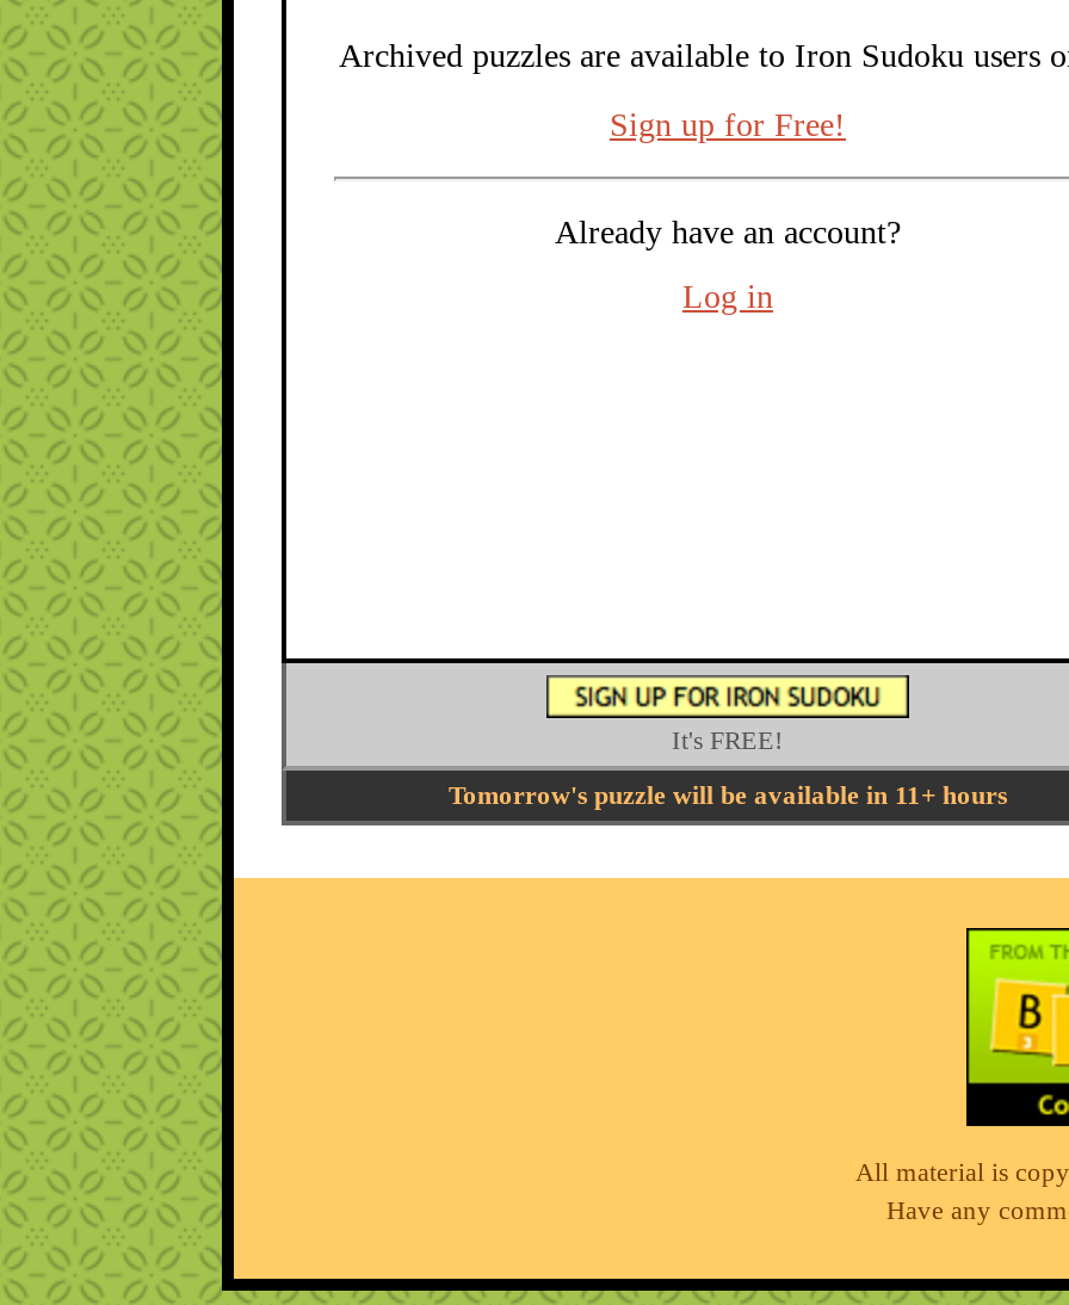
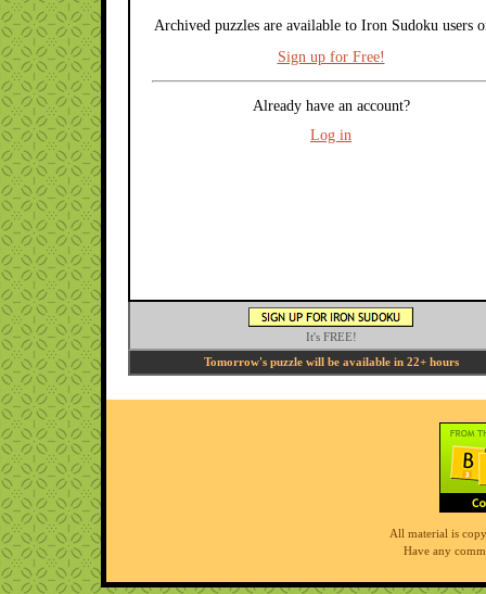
- Tomorrow's puzzle will be available in 11+ hours
+ Tomorrow's puzzle will be available in 22+ hours
